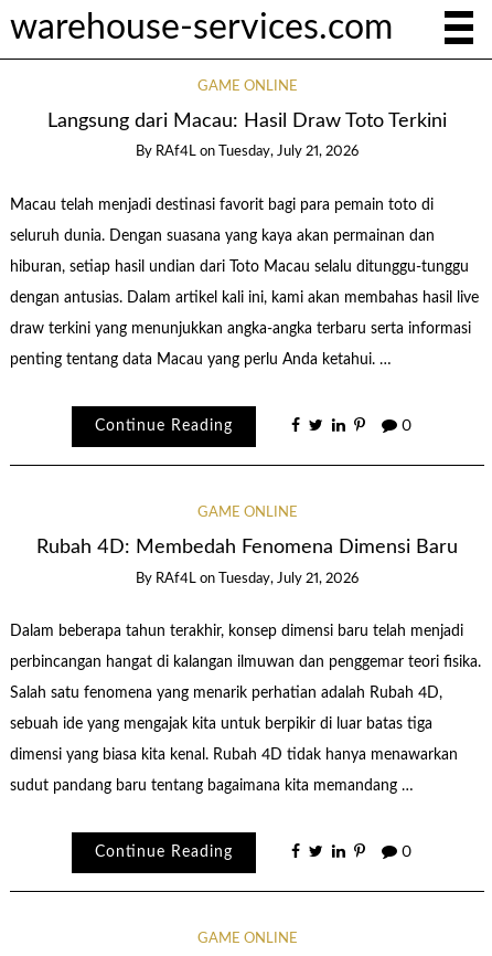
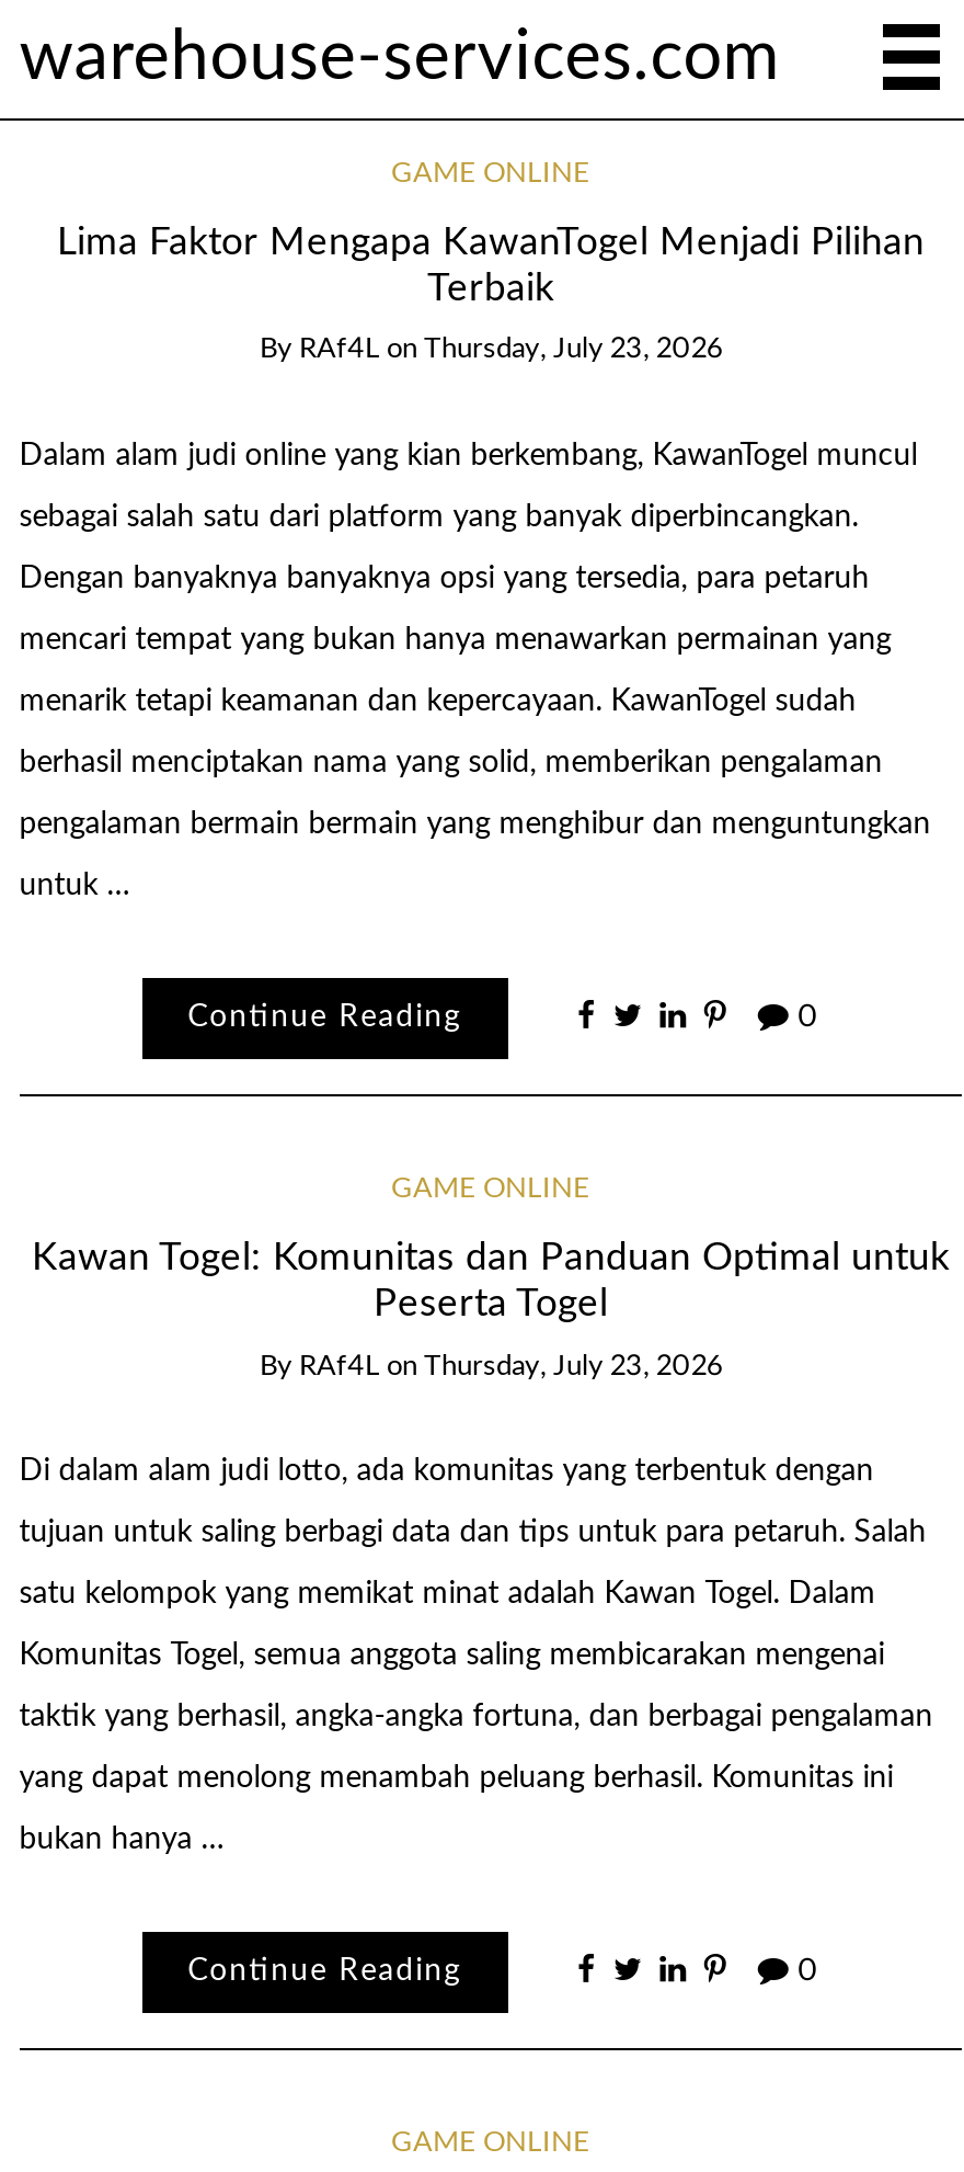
- Langsung dari Macau: Hasil Draw Toto Terkini
- By RAf4L on Tuesday, July 21, 2026
- Macau telah menjadi destinasi favorit bagi para pemain toto di
- seluruh dunia. Dengan suasana yang kaya akan permainan dan
- hiburan, setiap hasil undian dari Toto Macau selalu ditunggu-tunggu
- dengan antusias. Dalam artikel kali ini, kami akan membahas hasil live
- draw terkini yang menunjukkan angka-angka terbaru serta informasi
- penting tentang data Macau yang perlu Anda ketahui. …
+ Lima Faktor Mengapa KawanTogel Menjadi Pilihan
+ Terbaik
+ By RAf4L on Thursday, July 23, 2026
+ Dalam alam judi online yang kian berkembang, KawanTogel muncul
+ sebagai salah satu dari platform yang banyak diperbincangkan.
+ Dengan banyaknya banyaknya opsi yang tersedia, para petaruh
+ mencari tempat yang bukan hanya menawarkan permainan yang
+ menarik tetapi keamanan dan kepercayaan. KawanTogel sudah
+ berhasil menciptakan nama yang solid, memberikan pengalaman
+ pengalaman bermain bermain yang menghibur dan menguntungkan
+ untuk …

- Rubah 4D: Membedah Fenomena Dimensi Baru
- By RAf4L on Tuesday, July 21, 2026
- Dalam beberapa tahun terakhir, konsep dimensi baru telah menjadi
- perbincangan hangat di kalangan ilmuwan dan penggemar teori fisika.
- Salah satu fenomena yang menarik perhatian adalah Rubah 4D,
- sebuah ide yang mengajak kita untuk berpikir di luar batas tiga
- dimensi yang biasa kita kenal. Rubah 4D tidak hanya menawarkan
- sudut pandang baru tentang bagaimana kita memandang …
+ Kawan Togel: Komunitas dan Panduan Optimal untuk
+ Peserta Togel
+ By RAf4L on Thursday, July 23, 2026
+ Di dalam alam judi lotto, ada komunitas yang terbentuk dengan
+ tujuan untuk saling berbagi data dan tips untuk para petaruh. Salah
+ satu kelompok yang memikat minat adalah Kawan Togel. Dalam
+ Komunitas Togel, semua anggota saling membicarakan mengenai
+ taktik yang berhasil, angka-angka fortuna, dan berbagai pengalaman
+ yang dapat menolong menambah peluang berhasil. Komunitas ini
+ bukan hanya …
